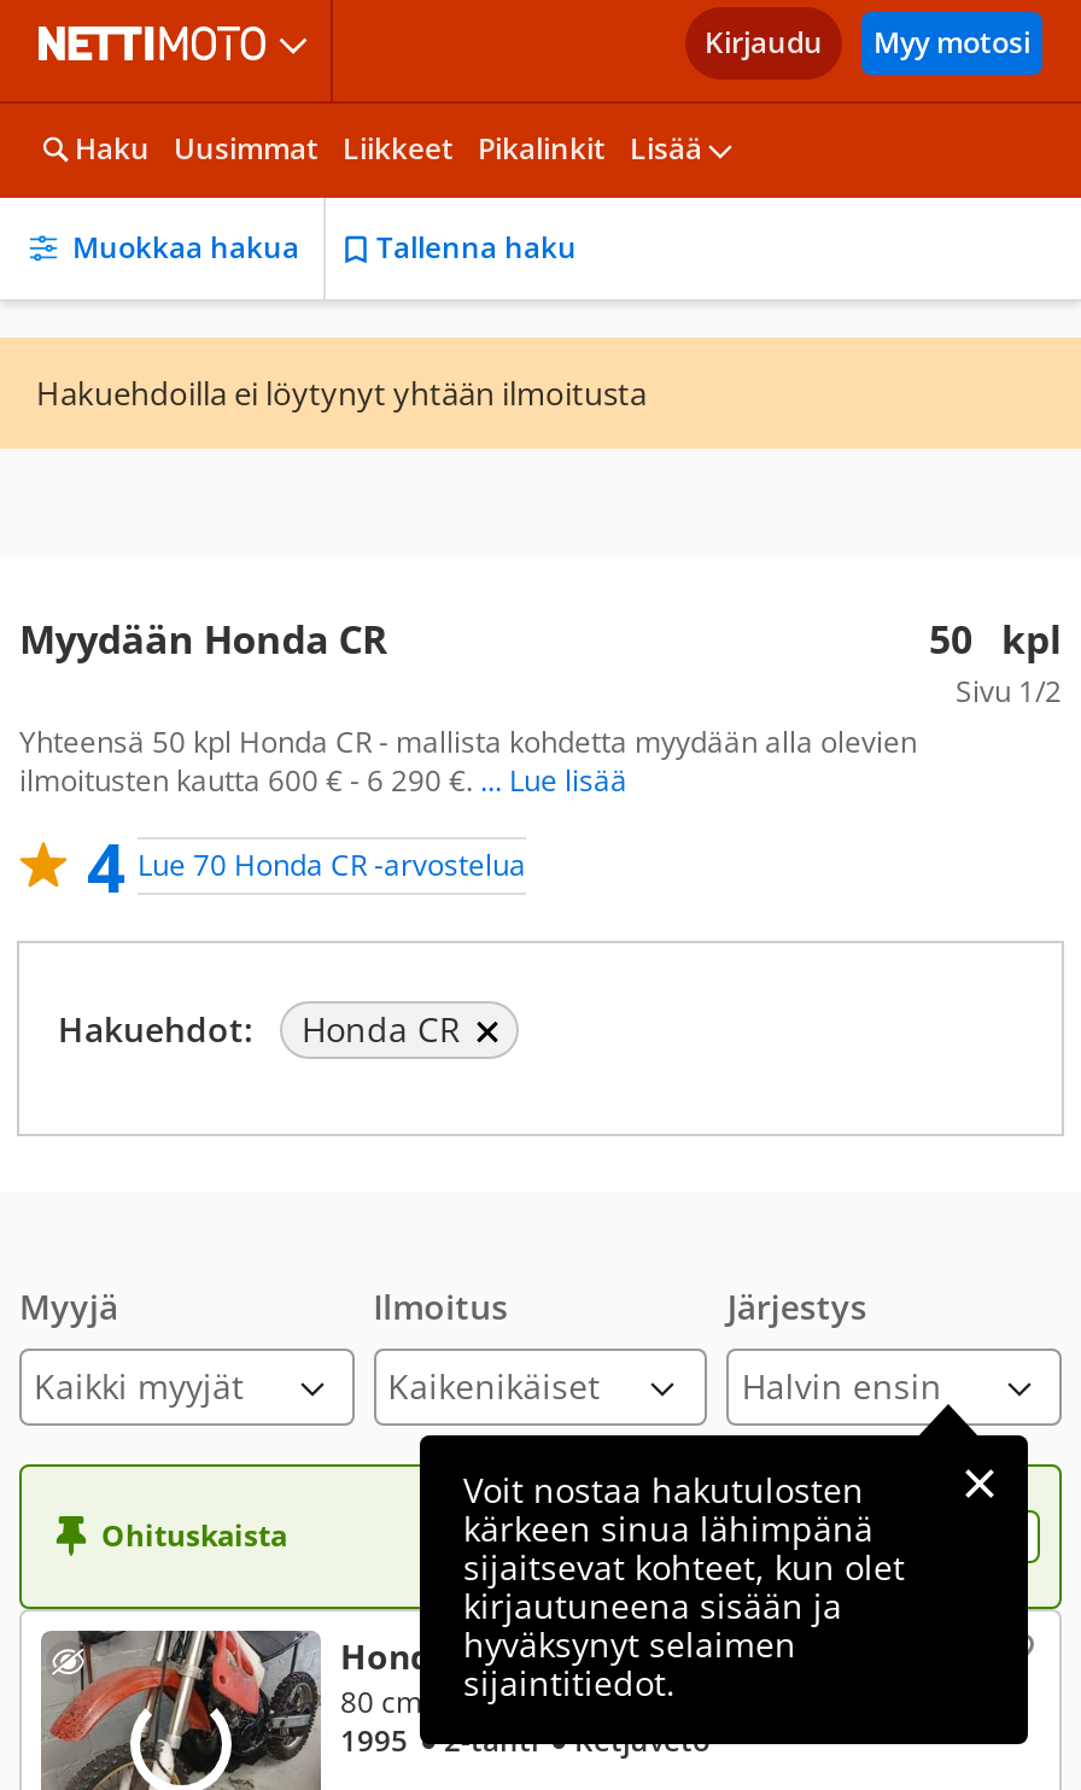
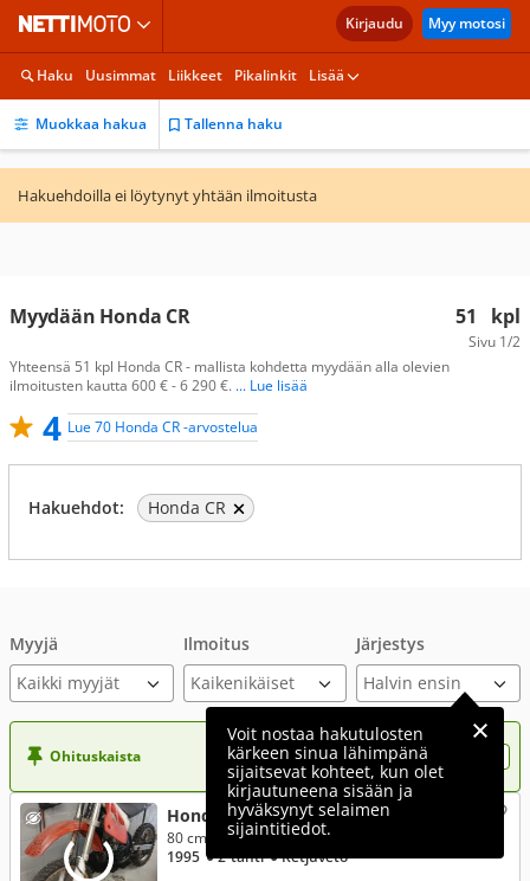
- 50 kpl
+ 51 kpl

- Yhteensä 50 kpl Honda CR - mallista kohdetta myydään alla olevien
+ Yhteensä 51 kpl Honda CR - mallista kohdetta myydään alla olevien
